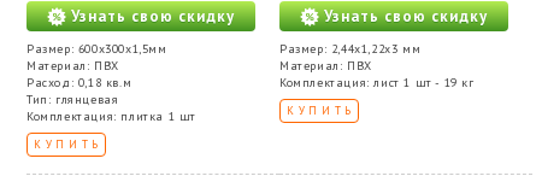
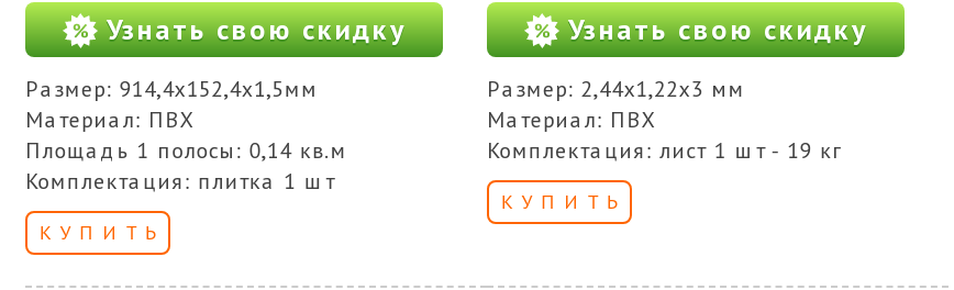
- Размер: 600x300x1,5мм
+ Размер: 914,4x152,4x1,5мм

- Расход: 0,18 кв.м
- Тип: глянцевая
+ Площадь 1 полосы: 0,14 кв.м
